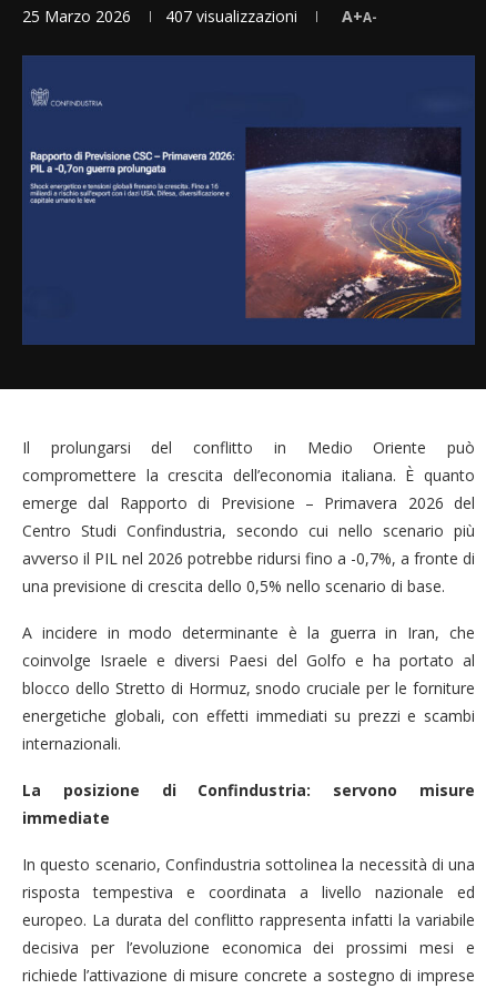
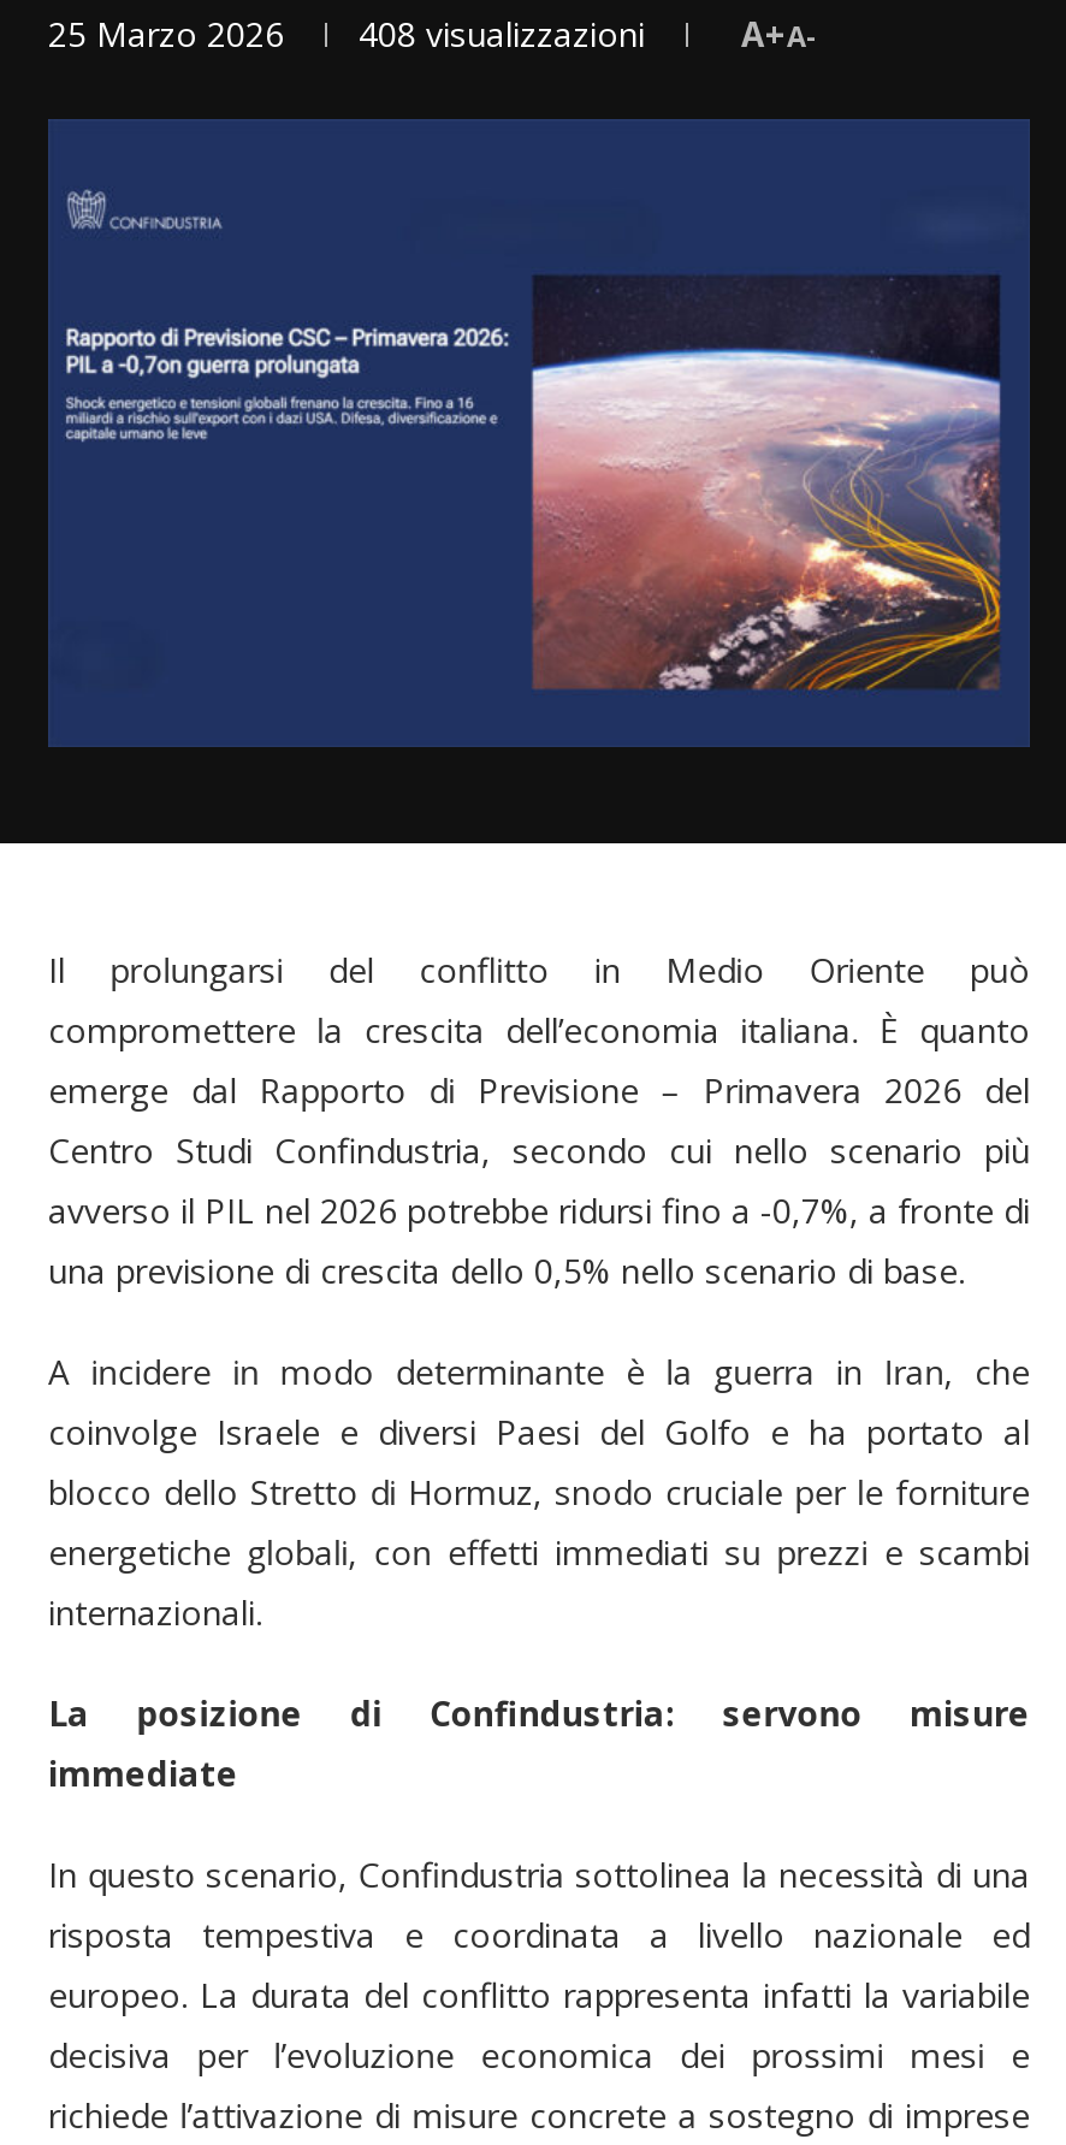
- 407 visualizzazioni
+ 408 visualizzazioni
